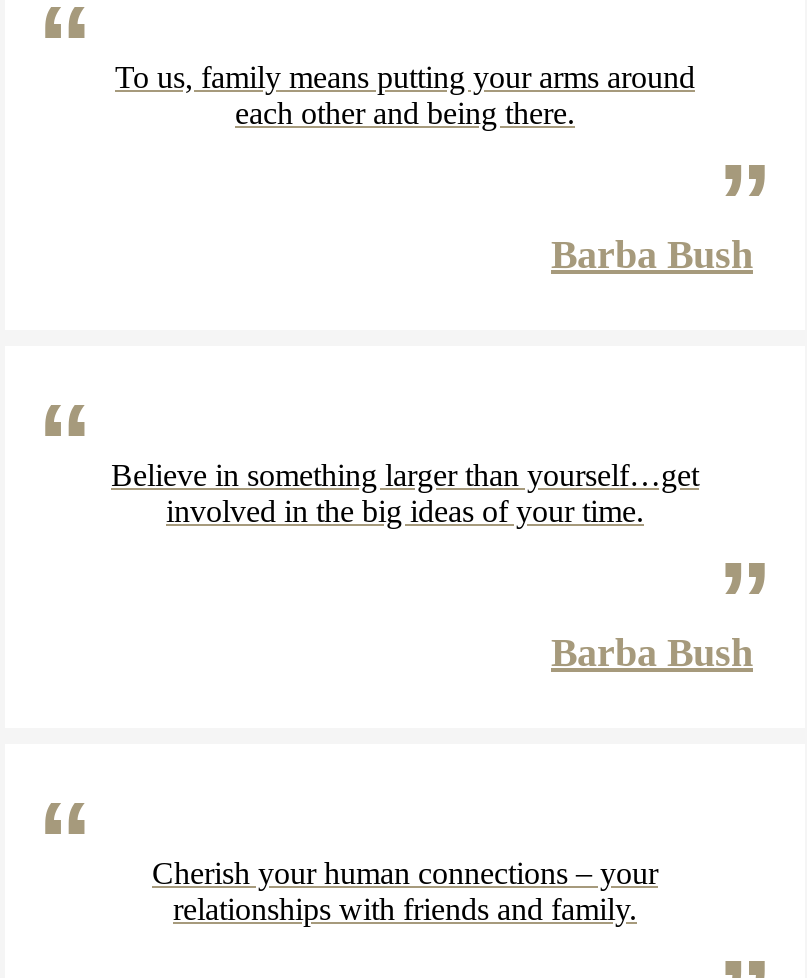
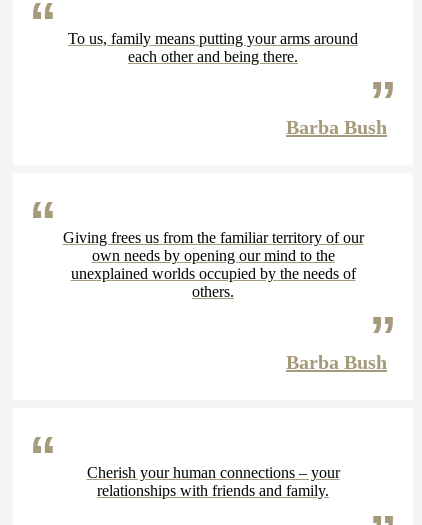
- Believe in something larger than yourself…get
- involved in the big ideas of your time.
+ Giving frees us from the familiar territory of our
+ own needs by opening our mind to the
+ unexplained worlds occupied by the needs of
+ others.
